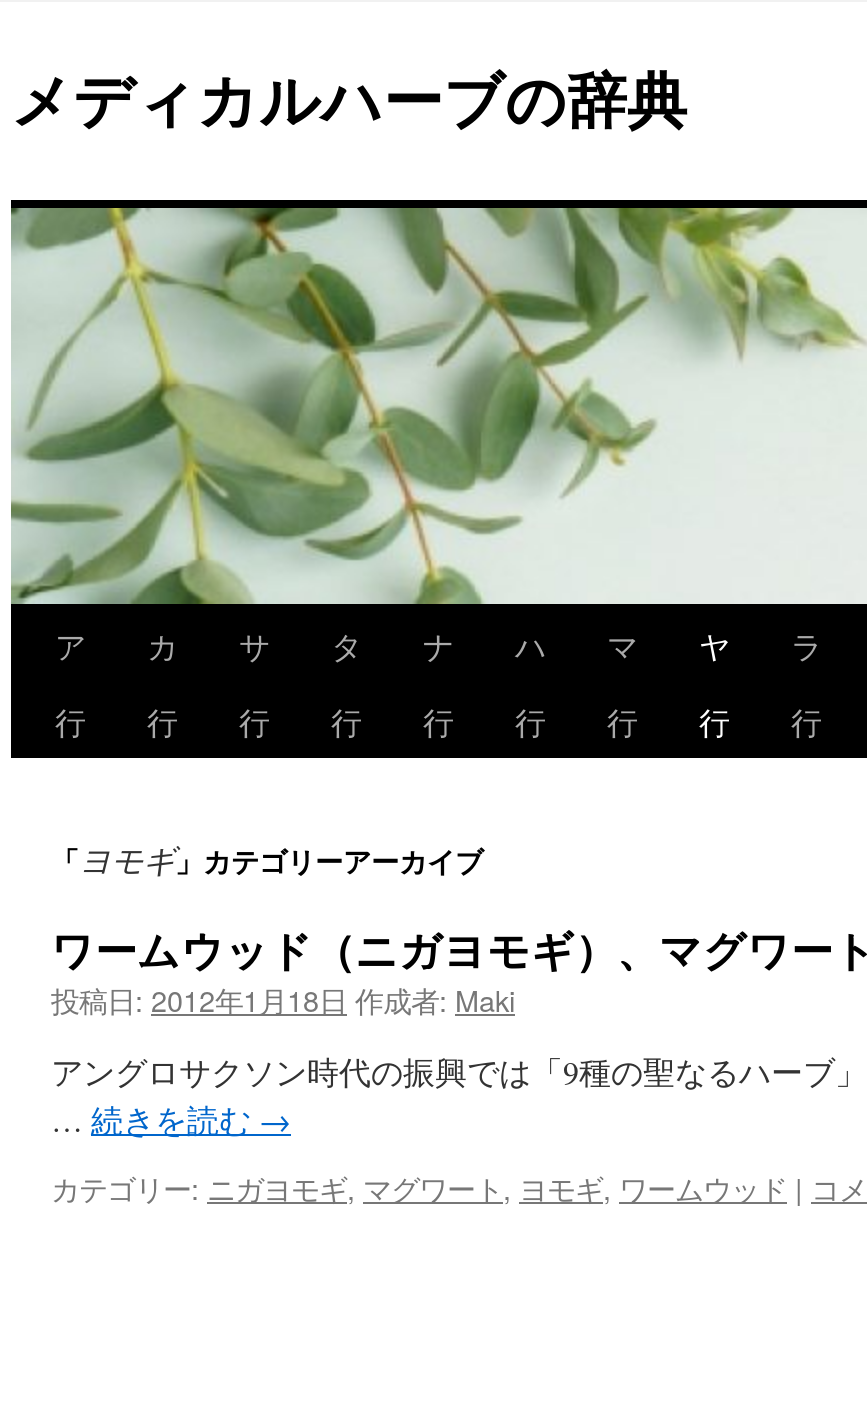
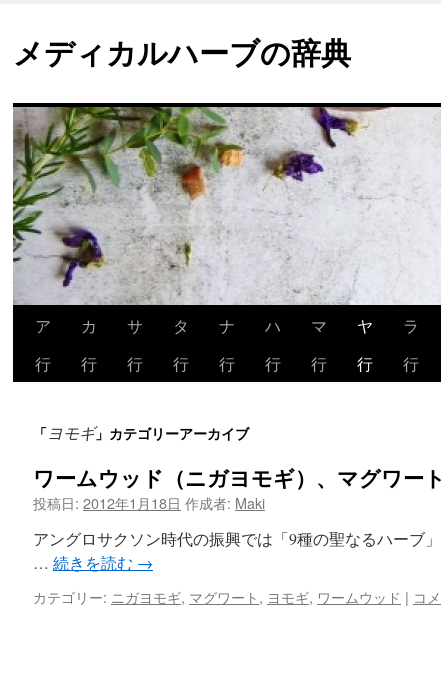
- [image]
+ [image]
